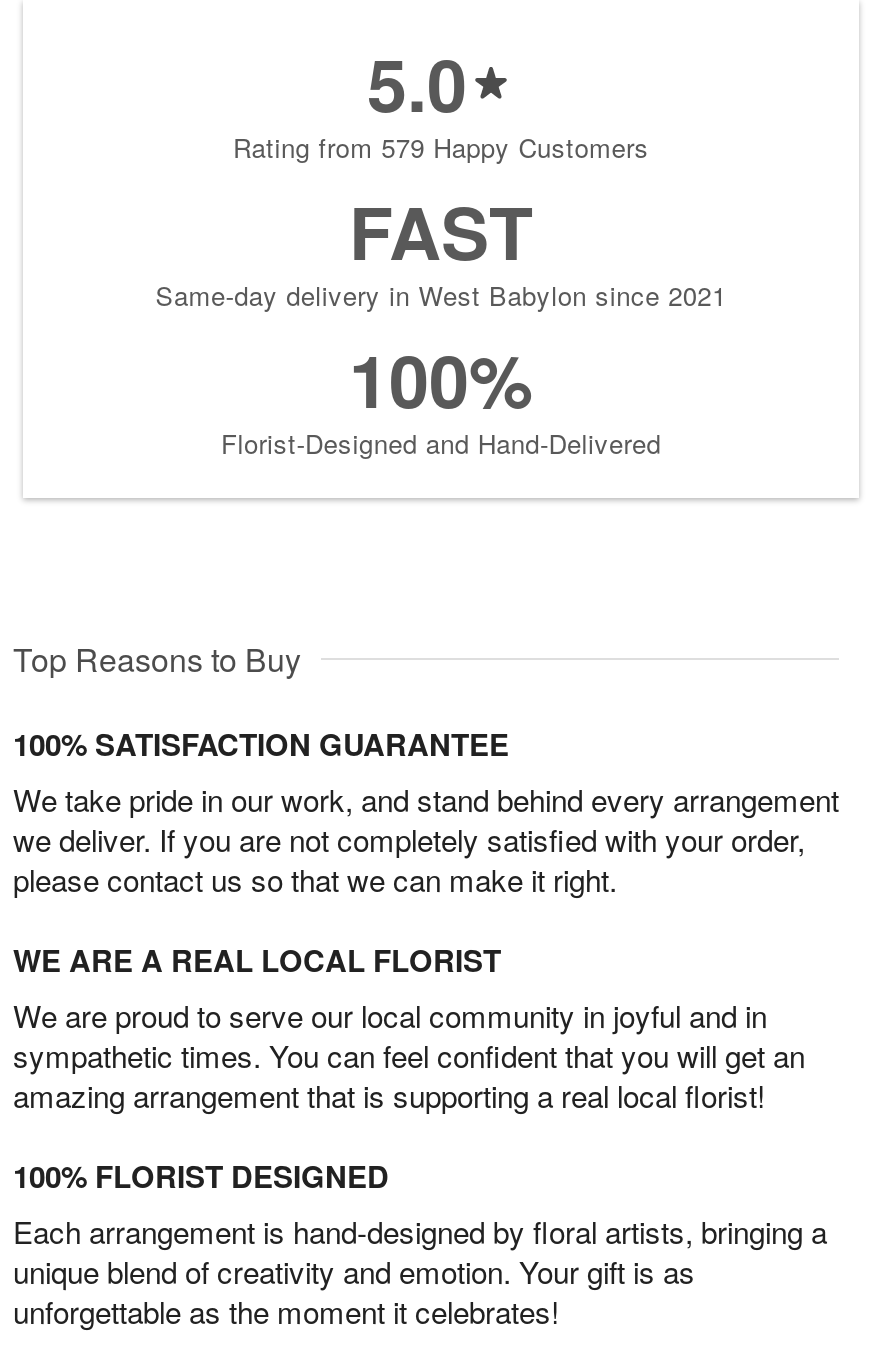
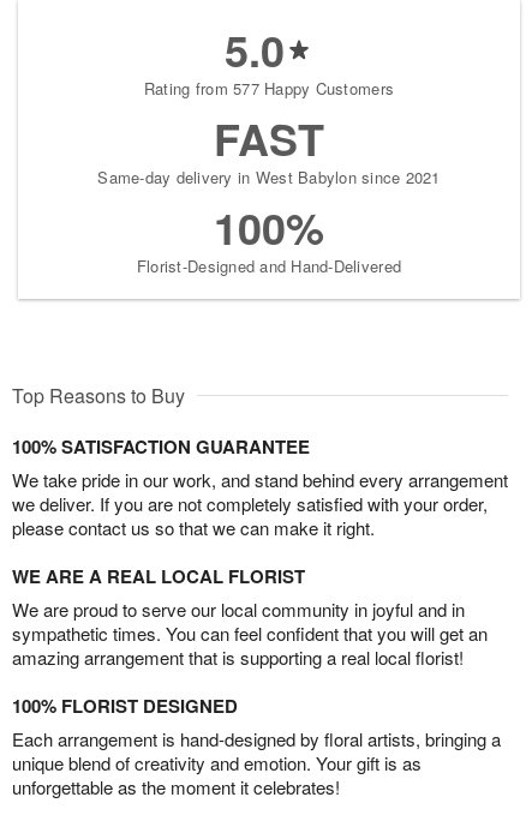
- Rating from 579 Happy Customers
+ Rating from 577 Happy Customers
